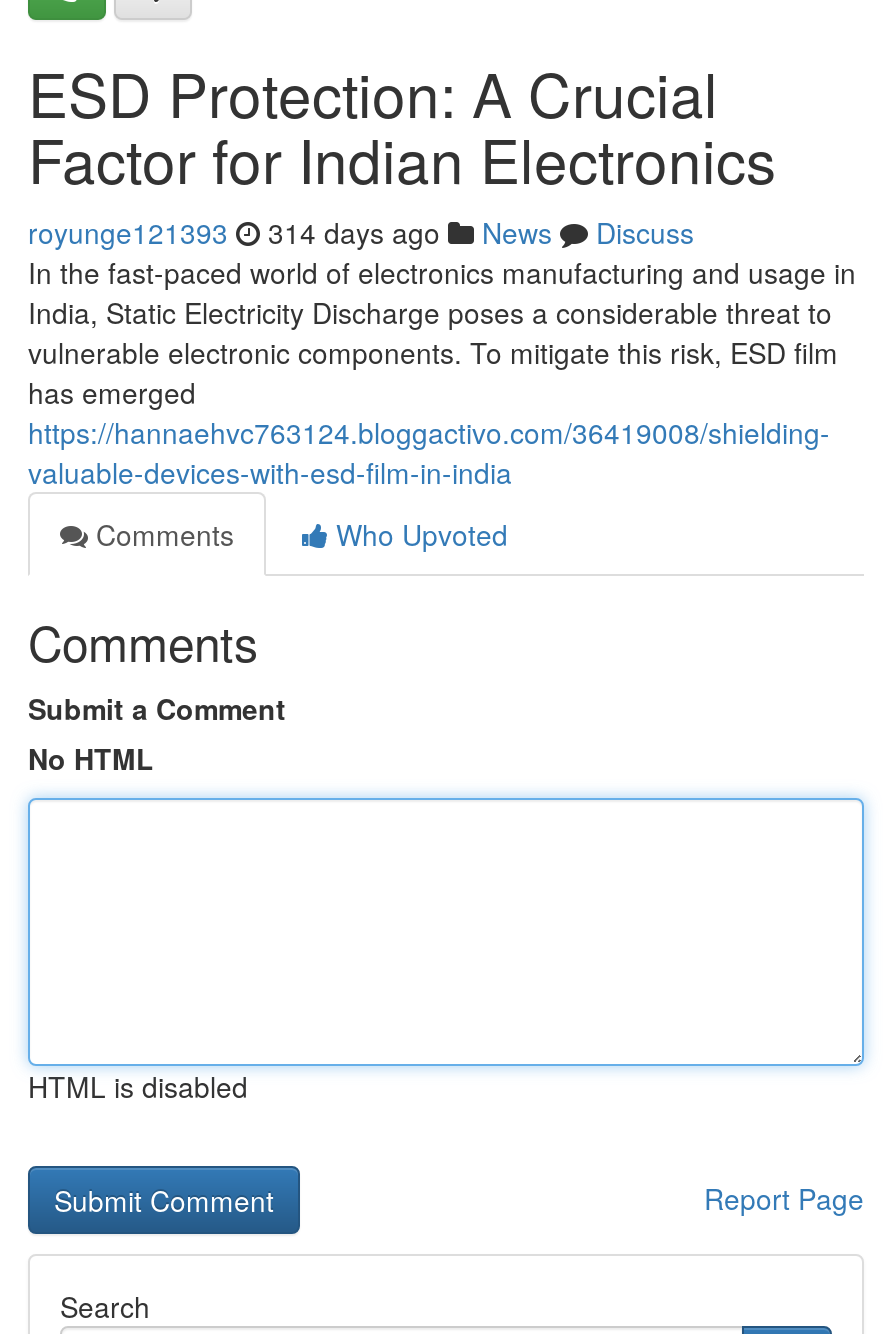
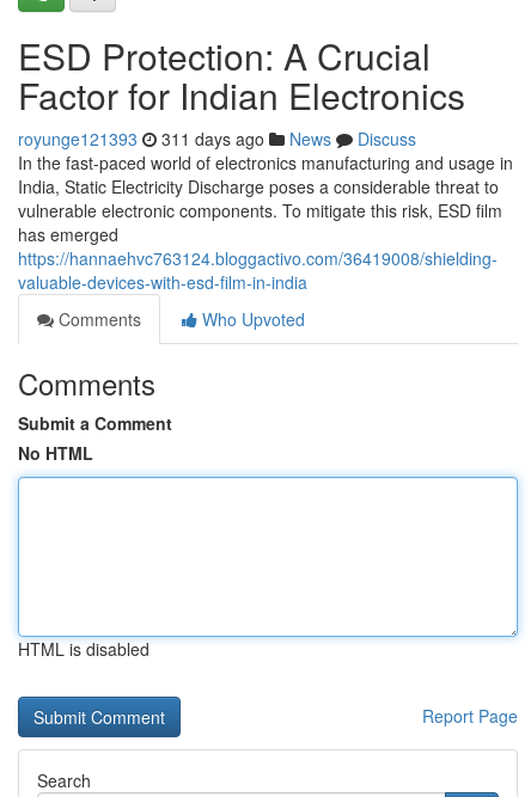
- royunge121393 314 days ago News Discuss
+ royunge121393 311 days ago News Discuss
